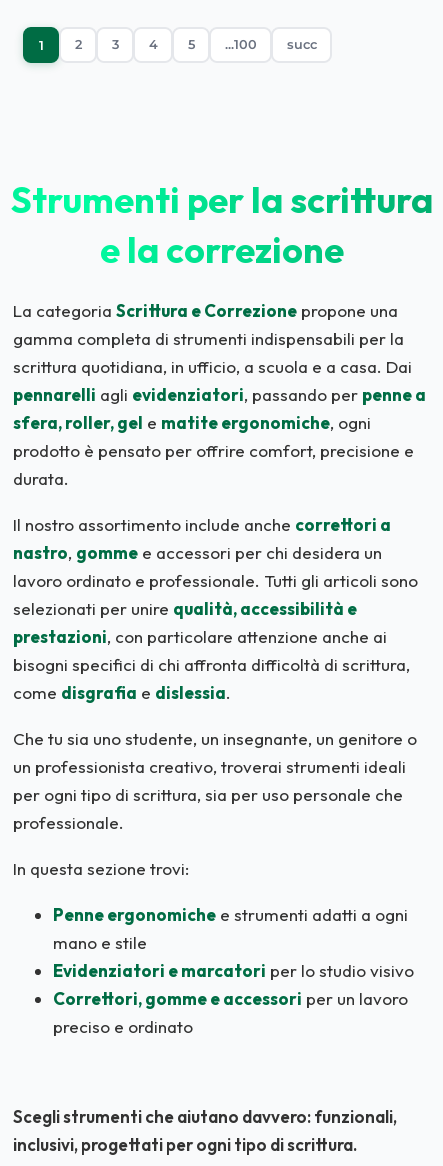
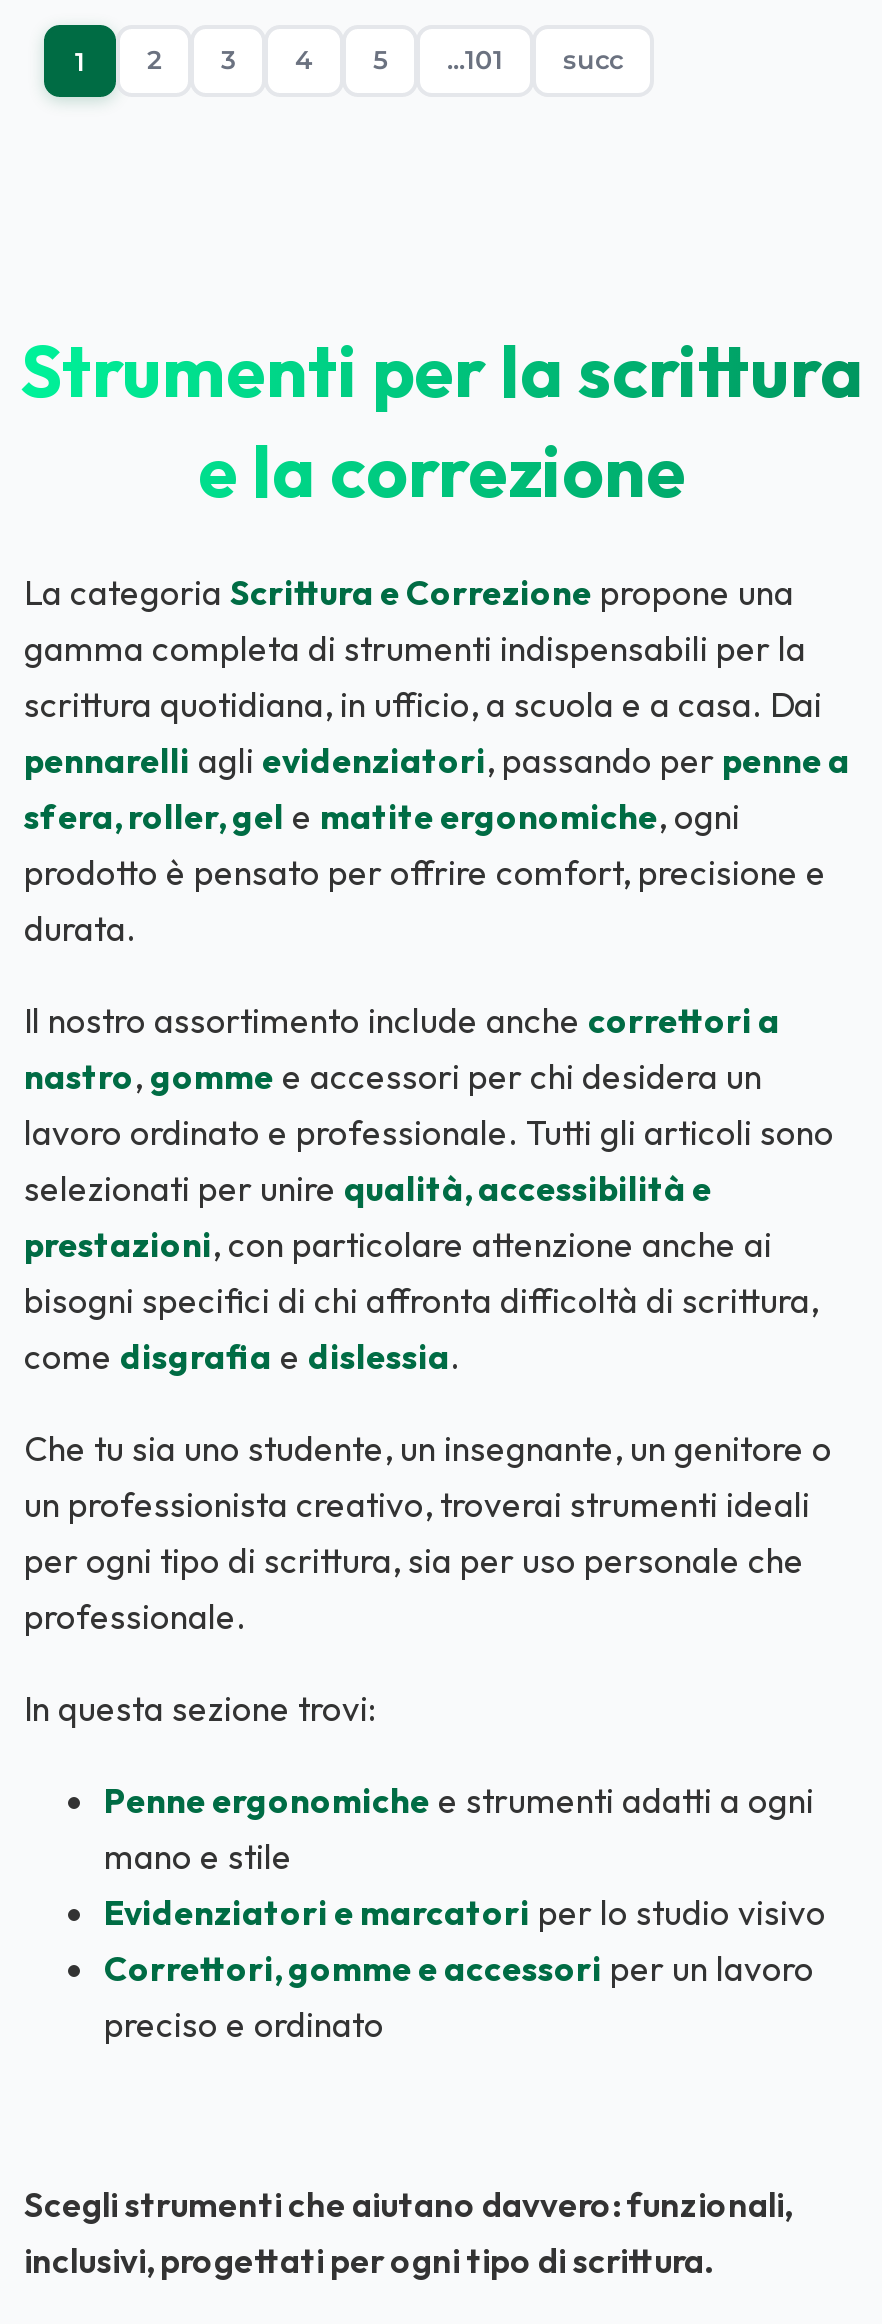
- 2 3 4 5 ...100 succ
+ 2 3 4 5 ...101 succ
